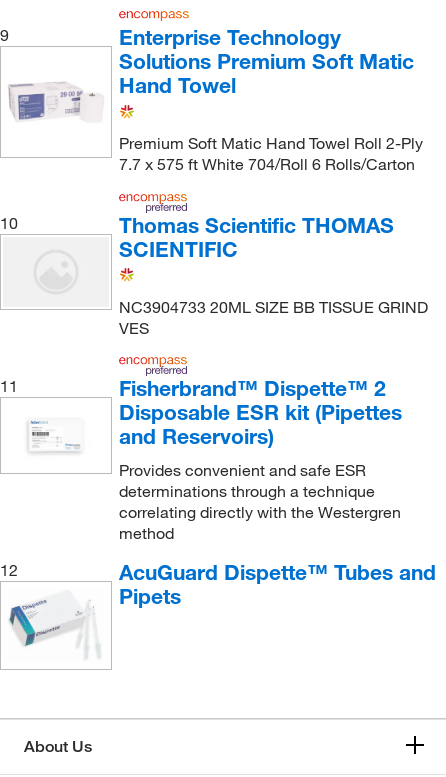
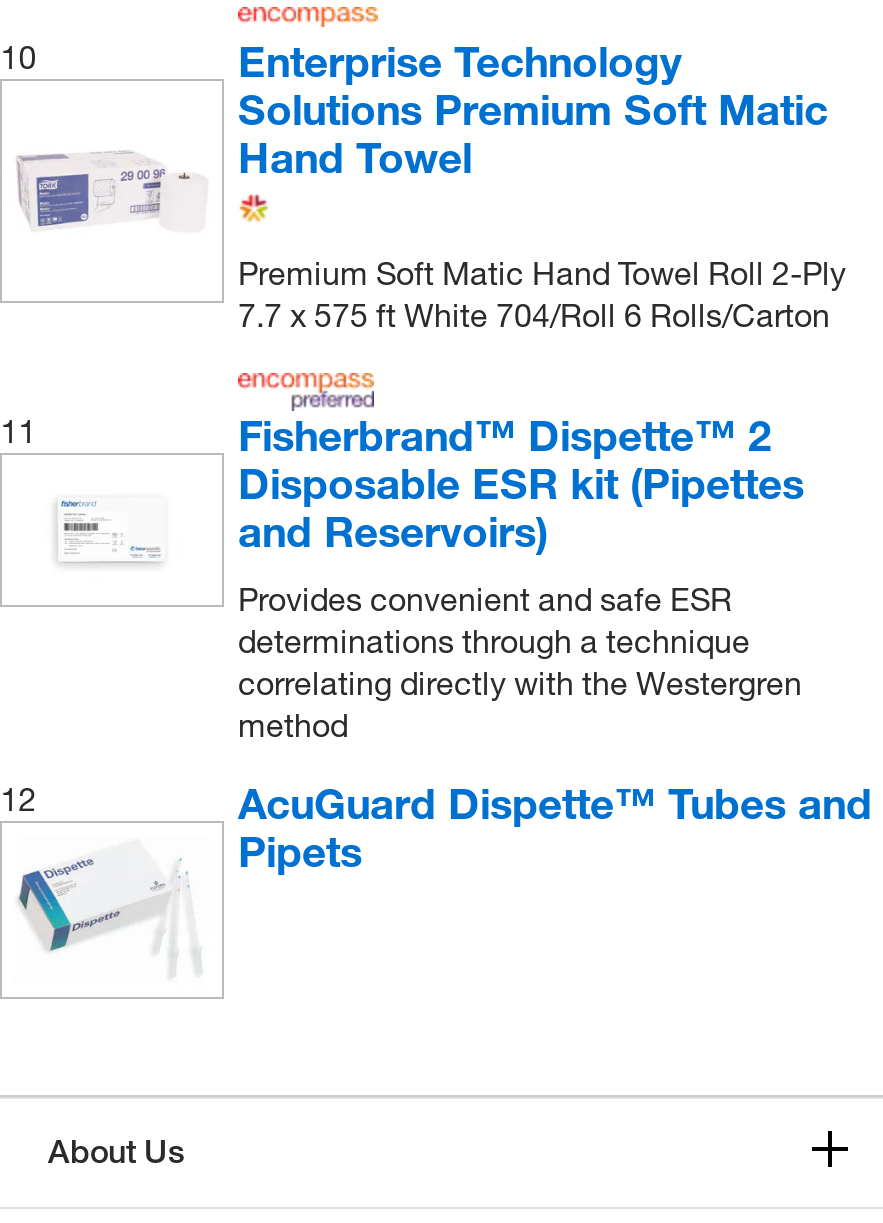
- 9
+ 10

- 10
- Thomas Scientific THOMAS
- SCIENTIFIC
- NC3904733 20ML SIZE BB TISSUE GRIND
- VES
